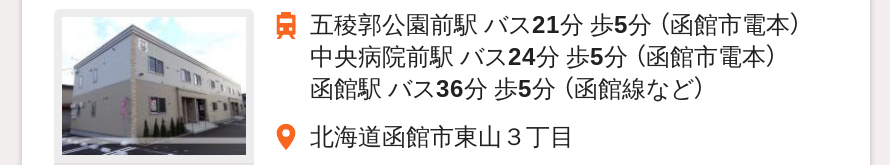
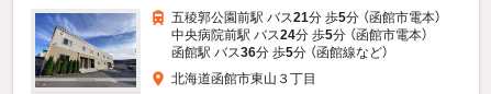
- [image]
+ [image]
